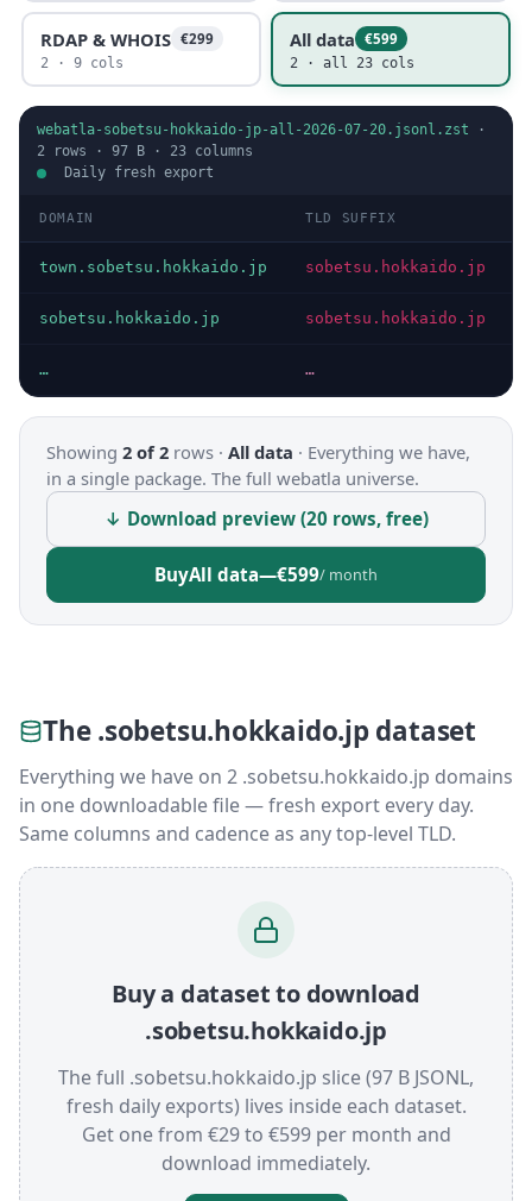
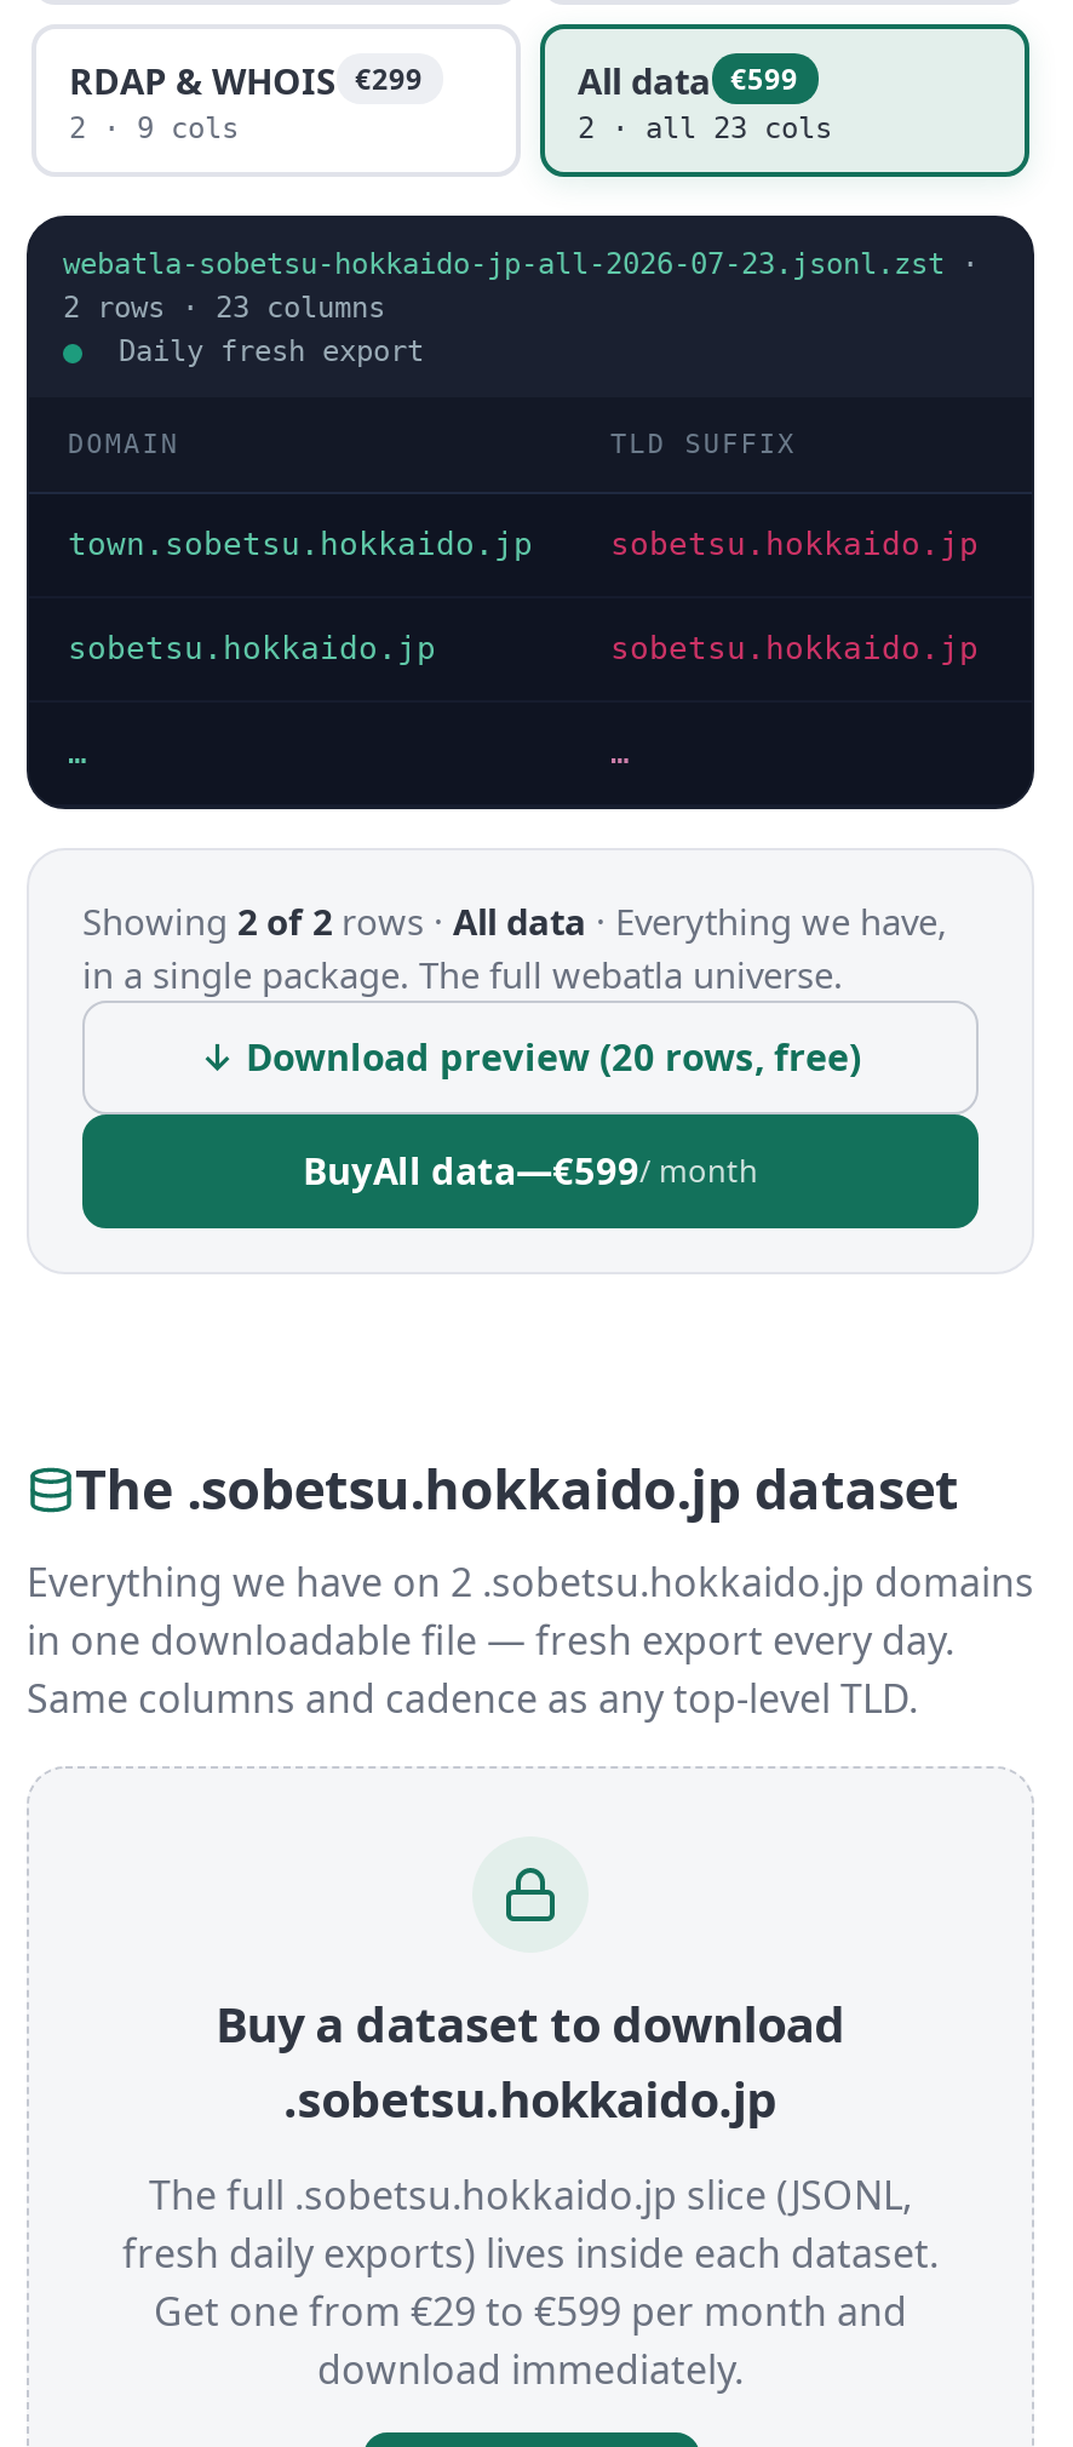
- webatla-sobetsu-hokkaido-jp-all-2026-07-20.jsonl.zst ·
- 2 rows · 97 B · 23 columns
+ webatla-sobetsu-hokkaido-jp-all-2026-07-23.jsonl.zst ·
+ 2 rows · 23 columns

- The full .sobetsu.hokkaido.jp slice (97 B JSONL,
+ The full .sobetsu.hokkaido.jp slice (JSONL,
